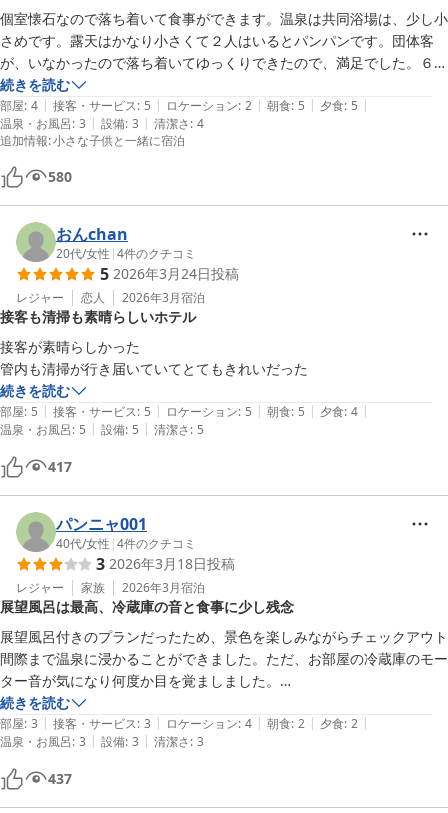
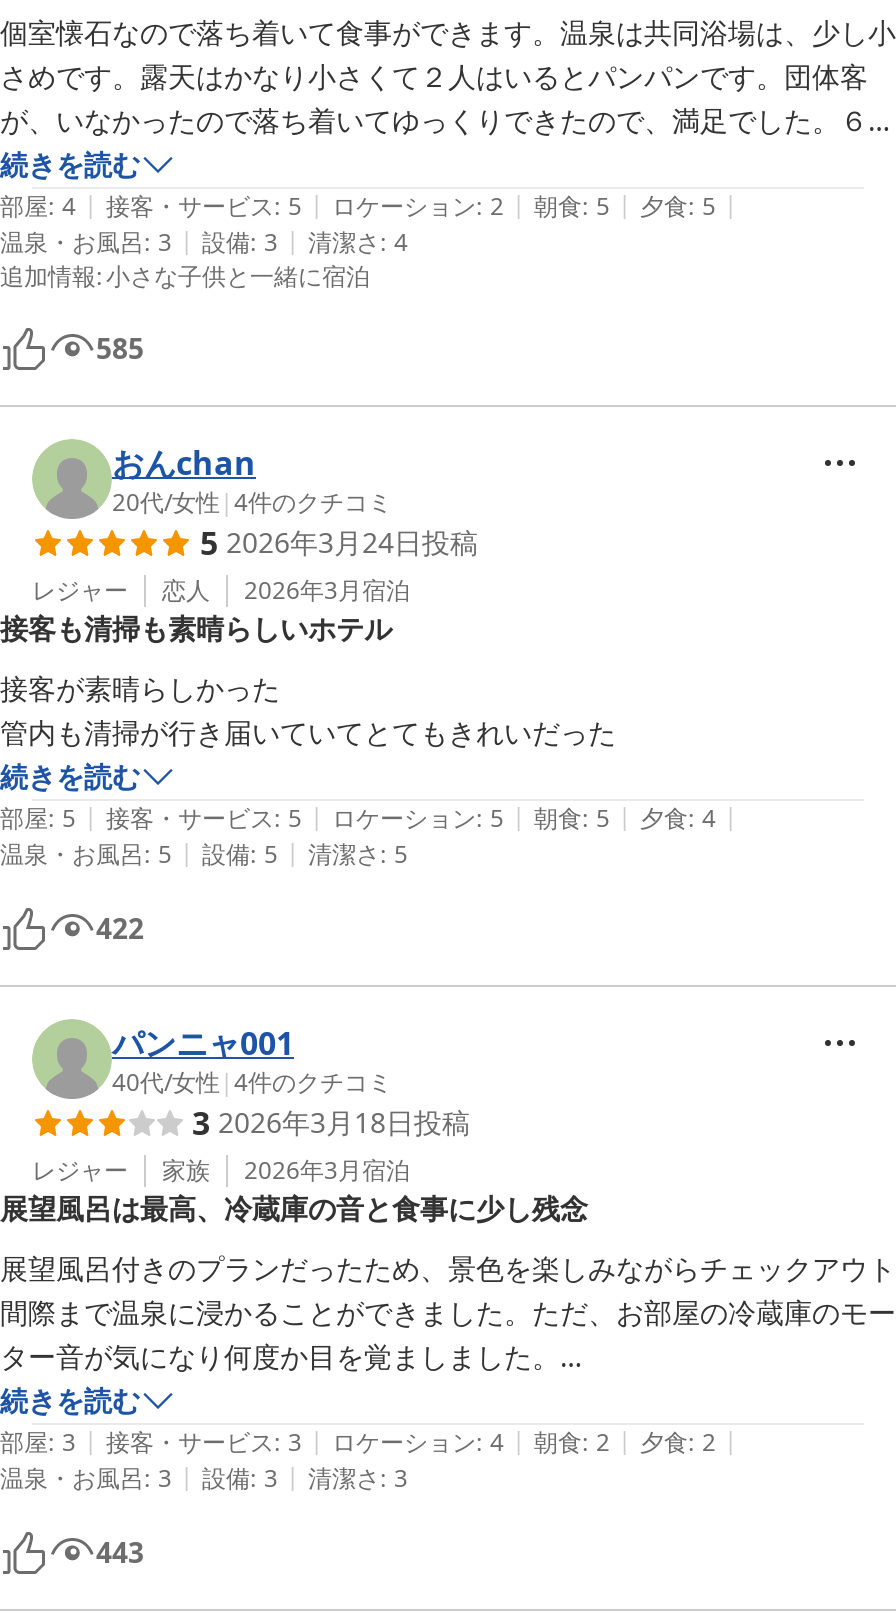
- 580
+ 585

- 417
+ 422

- 437
+ 443
